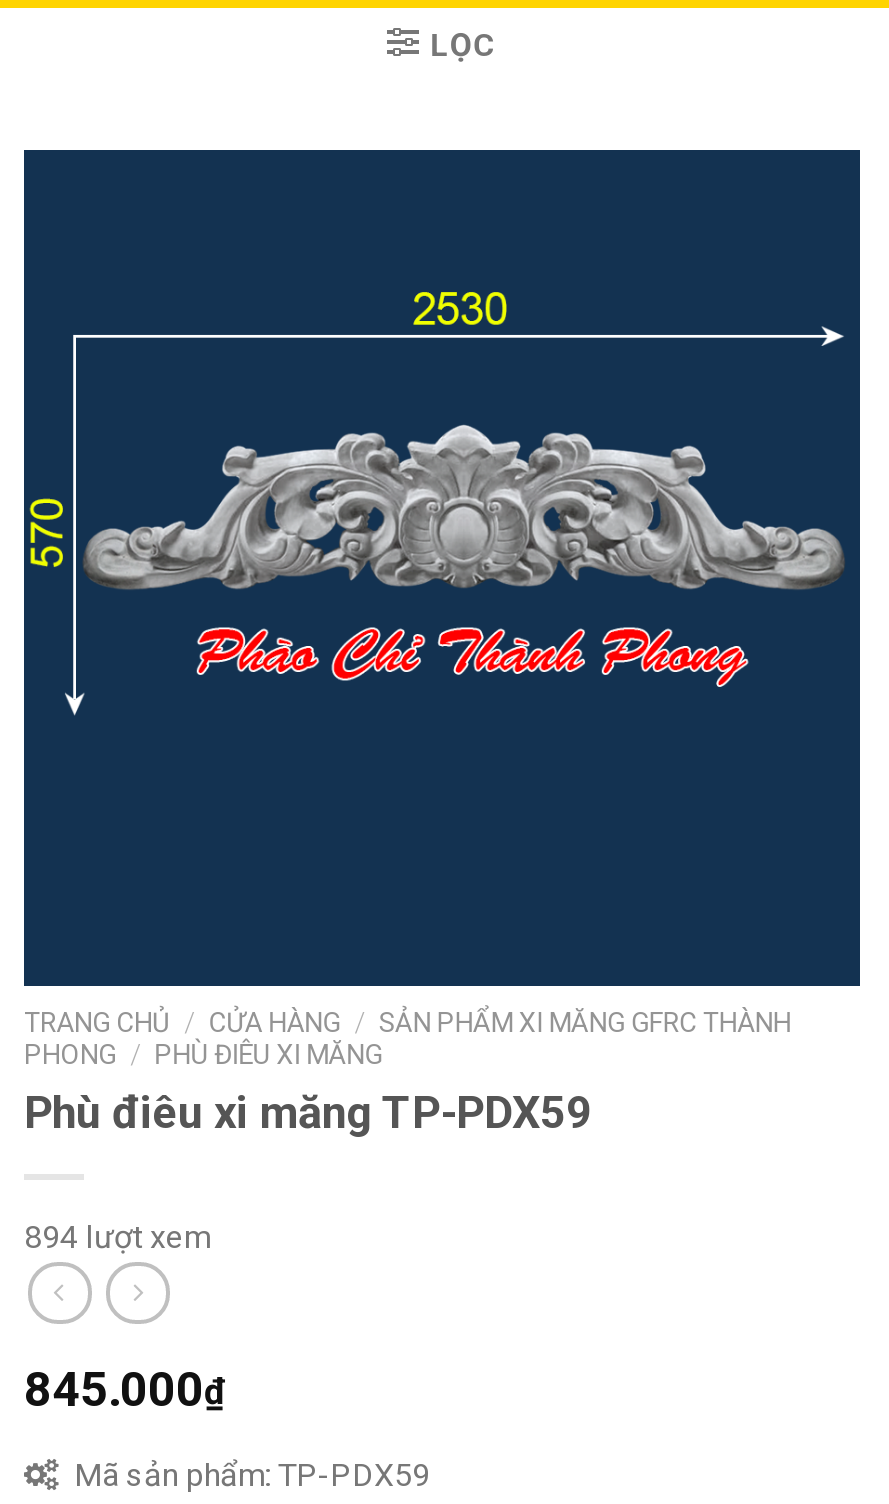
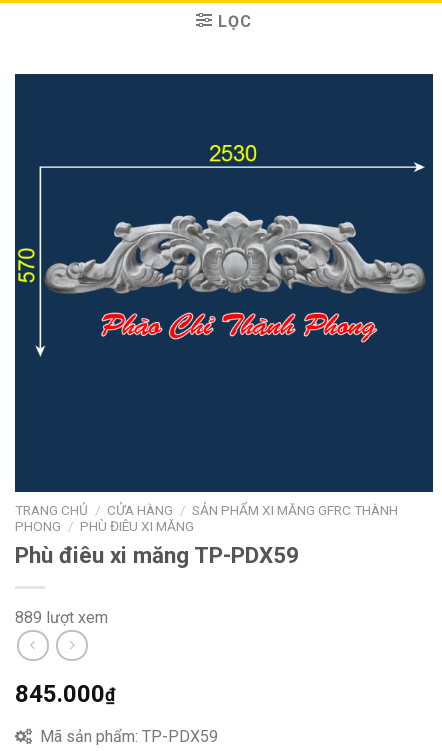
- 894 lượt xem
+ 889 lượt xem
